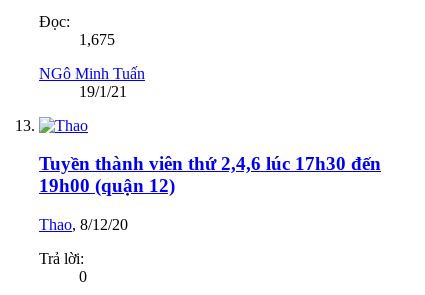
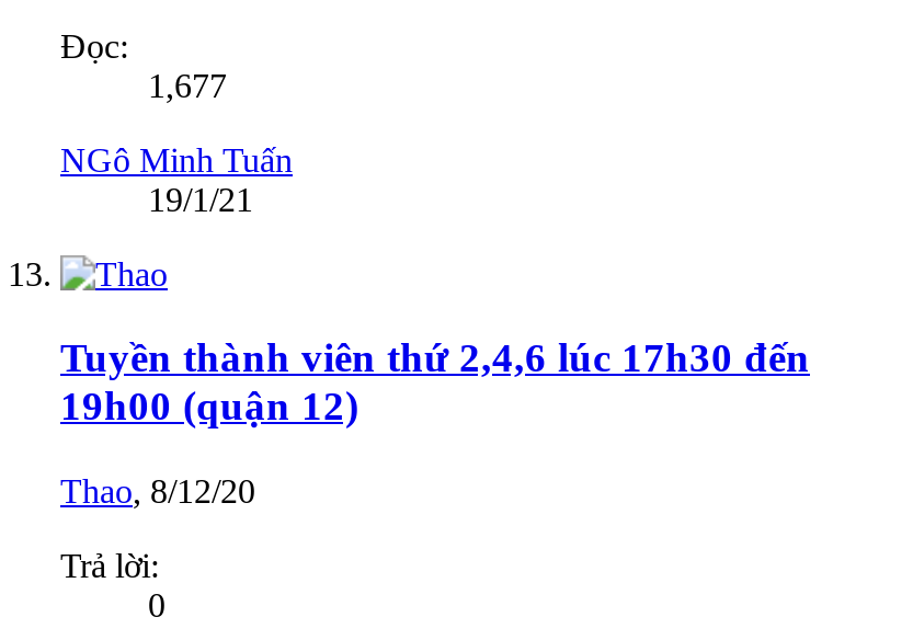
- 1,675
+ 1,677
